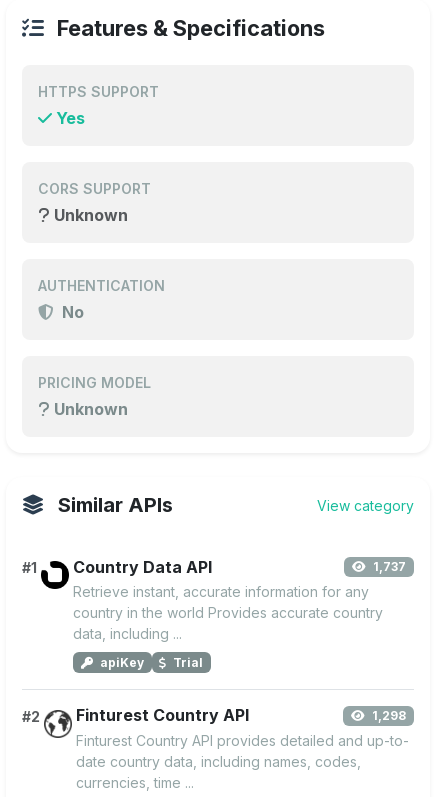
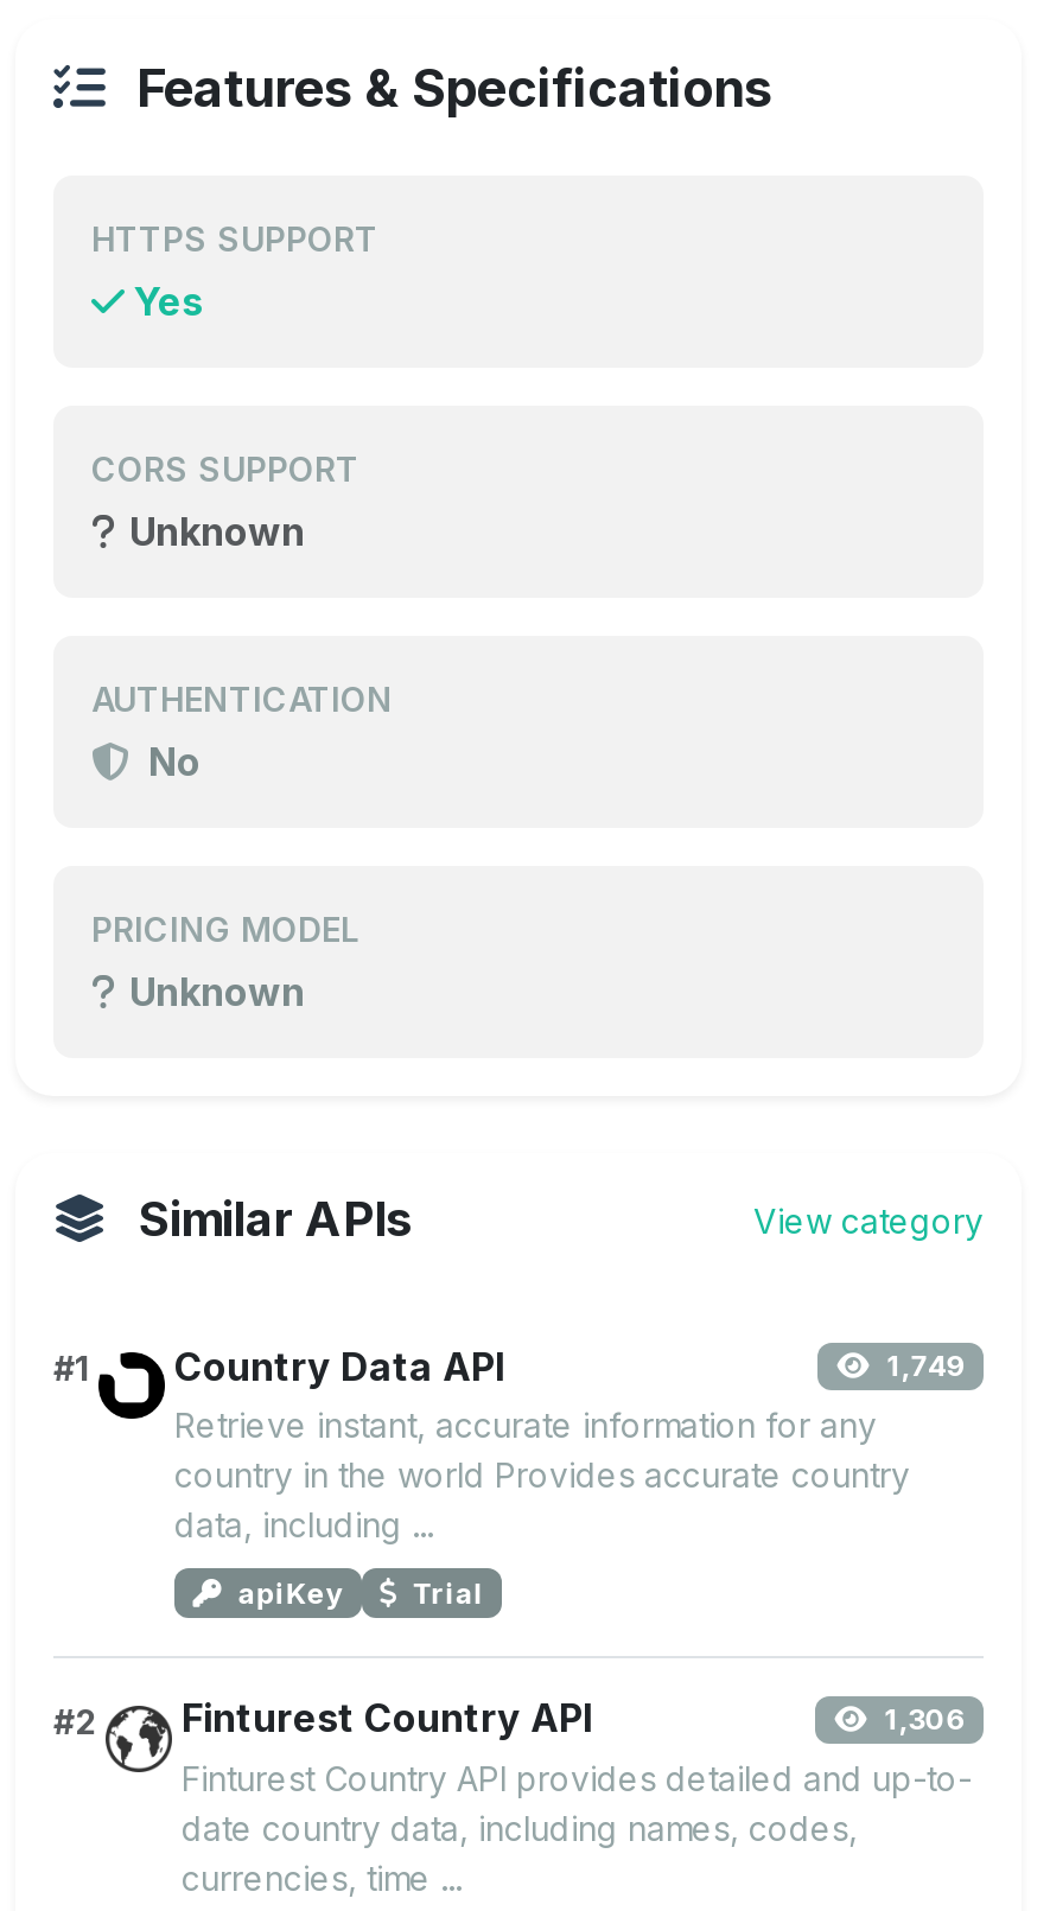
- 1,737
+ 1,749

- 1,298
+ 1,306
